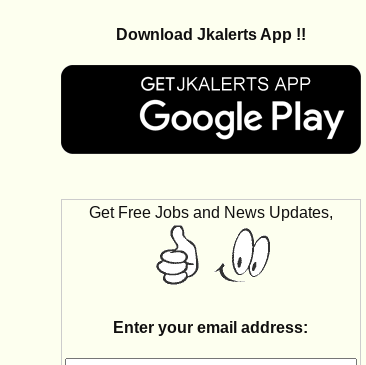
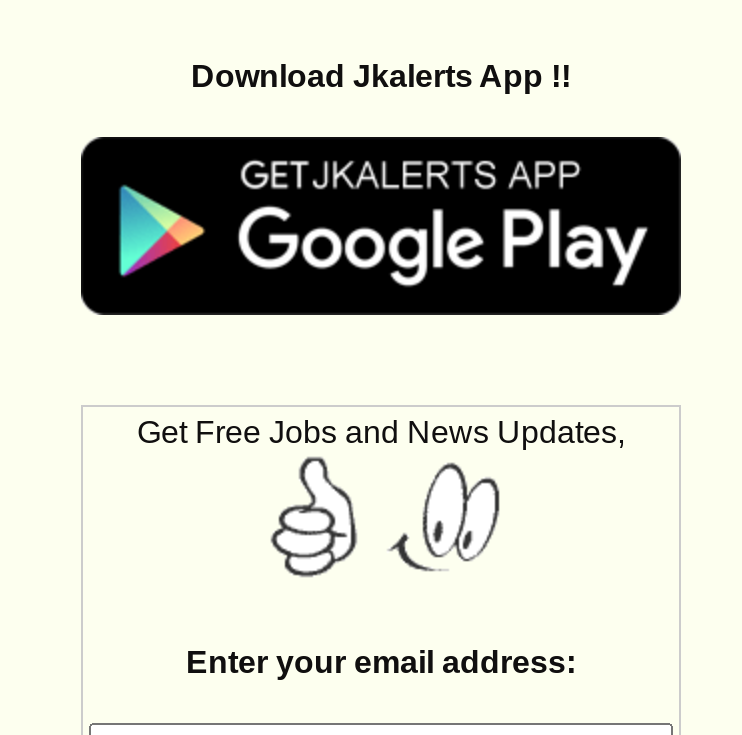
+ [image]
